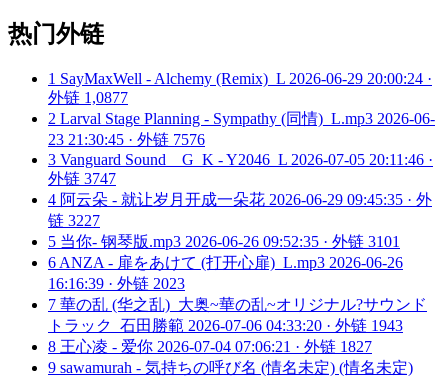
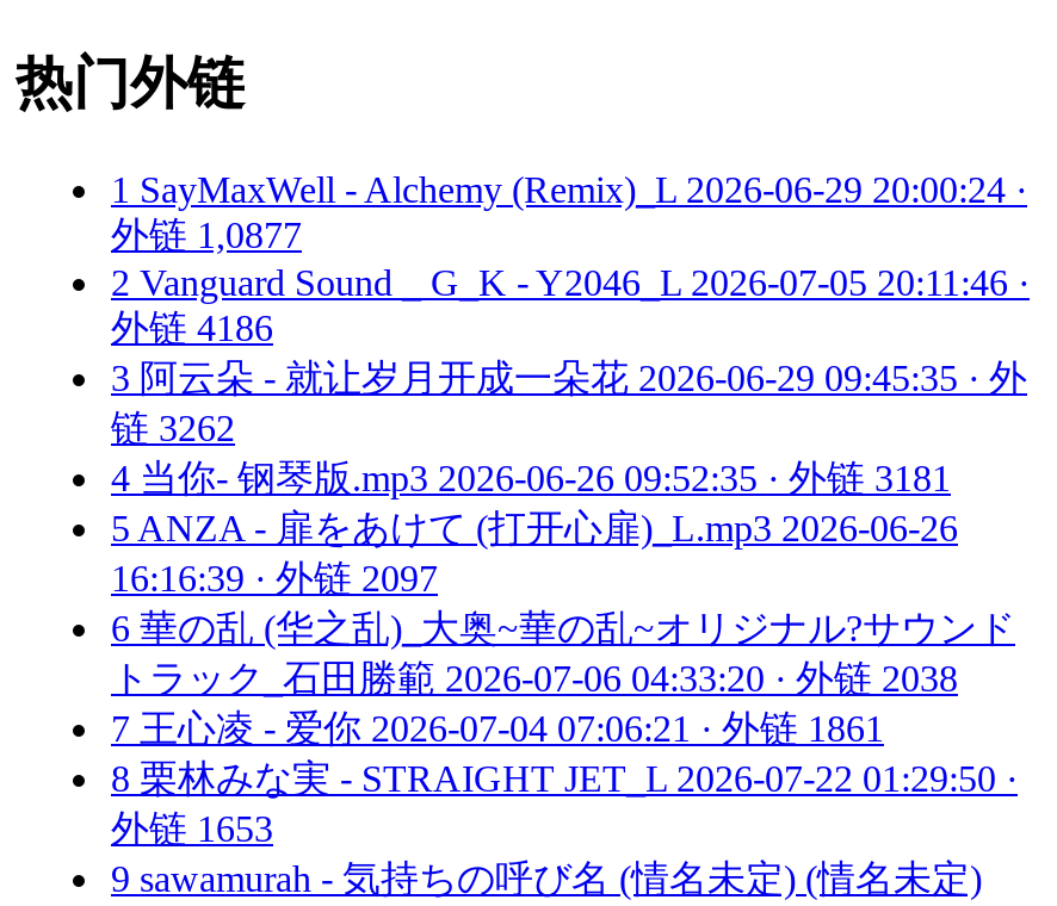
- 2 Larval Stage Planning - Sympathy (同情)_L.mp3 2026-06-
- 23 21:30:45 · 外链 7576
- 3 Vanguard Sound _ G_K - Y2046_L 2026-07-05 20:11:46 ·
- 外链 3747
- 4 阿云朵 - 就让岁月开成一朵花 2026-06-29 09:45:35 · 外
- 链 3227
- 5 当你- 钢琴版.mp3 2026-06-26 09:52:35 · 外链 3101
- 6 ANZA - 扉をあけて (打开心扉)_L.mp3 2026-06-26
- 16:16:39 · 外链 2023
- 7 華の乱 (华之乱)_大奥~華の乱~オリジナル?サウンド
- トラック_石田勝範 2026-07-06 04:33:20 · 外链 1943
- 8 王心凌 - 爱你 2026-07-04 07:06:21 · 外链 1827
+ 2 Vanguard Sound _ G_K - Y2046_L 2026-07-05 20:11:46 ·
+ 外链 4186
+ 3 阿云朵 - 就让岁月开成一朵花 2026-06-29 09:45:35 · 外
+ 链 3262
+ 4 当你- 钢琴版.mp3 2026-06-26 09:52:35 · 外链 3181
+ 5 ANZA - 扉をあけて (打开心扉)_L.mp3 2026-06-26
+ 16:16:39 · 外链 2097
+ 6 華の乱 (华之乱)_大奥~華の乱~オリジナル?サウンド
+ トラック_石田勝範 2026-07-06 04:33:20 · 外链 2038
+ 7 王心凌 - 爱你 2026-07-04 07:06:21 · 外链 1861
+ 8 栗林みな実 - STRAIGHT JET_L 2026-07-22 01:29:50 ·
+ 外链 1653
